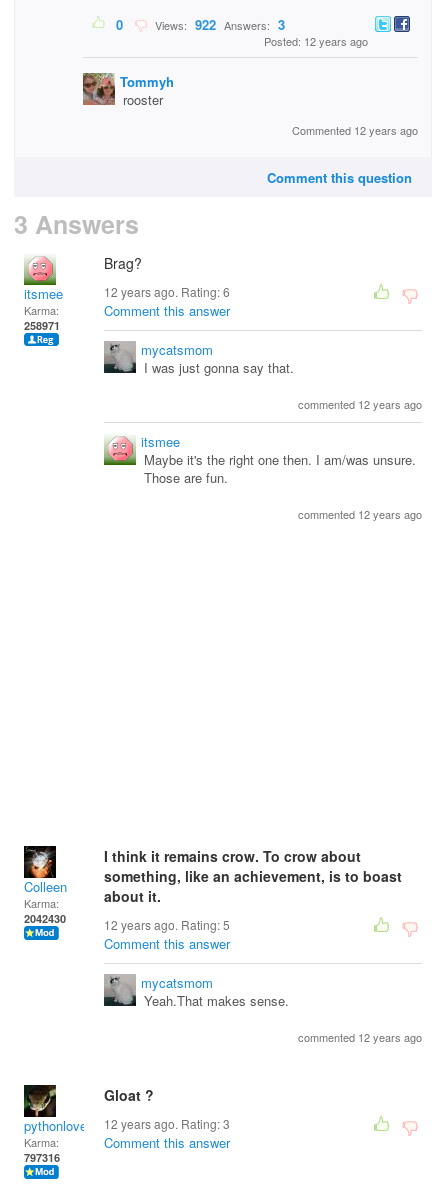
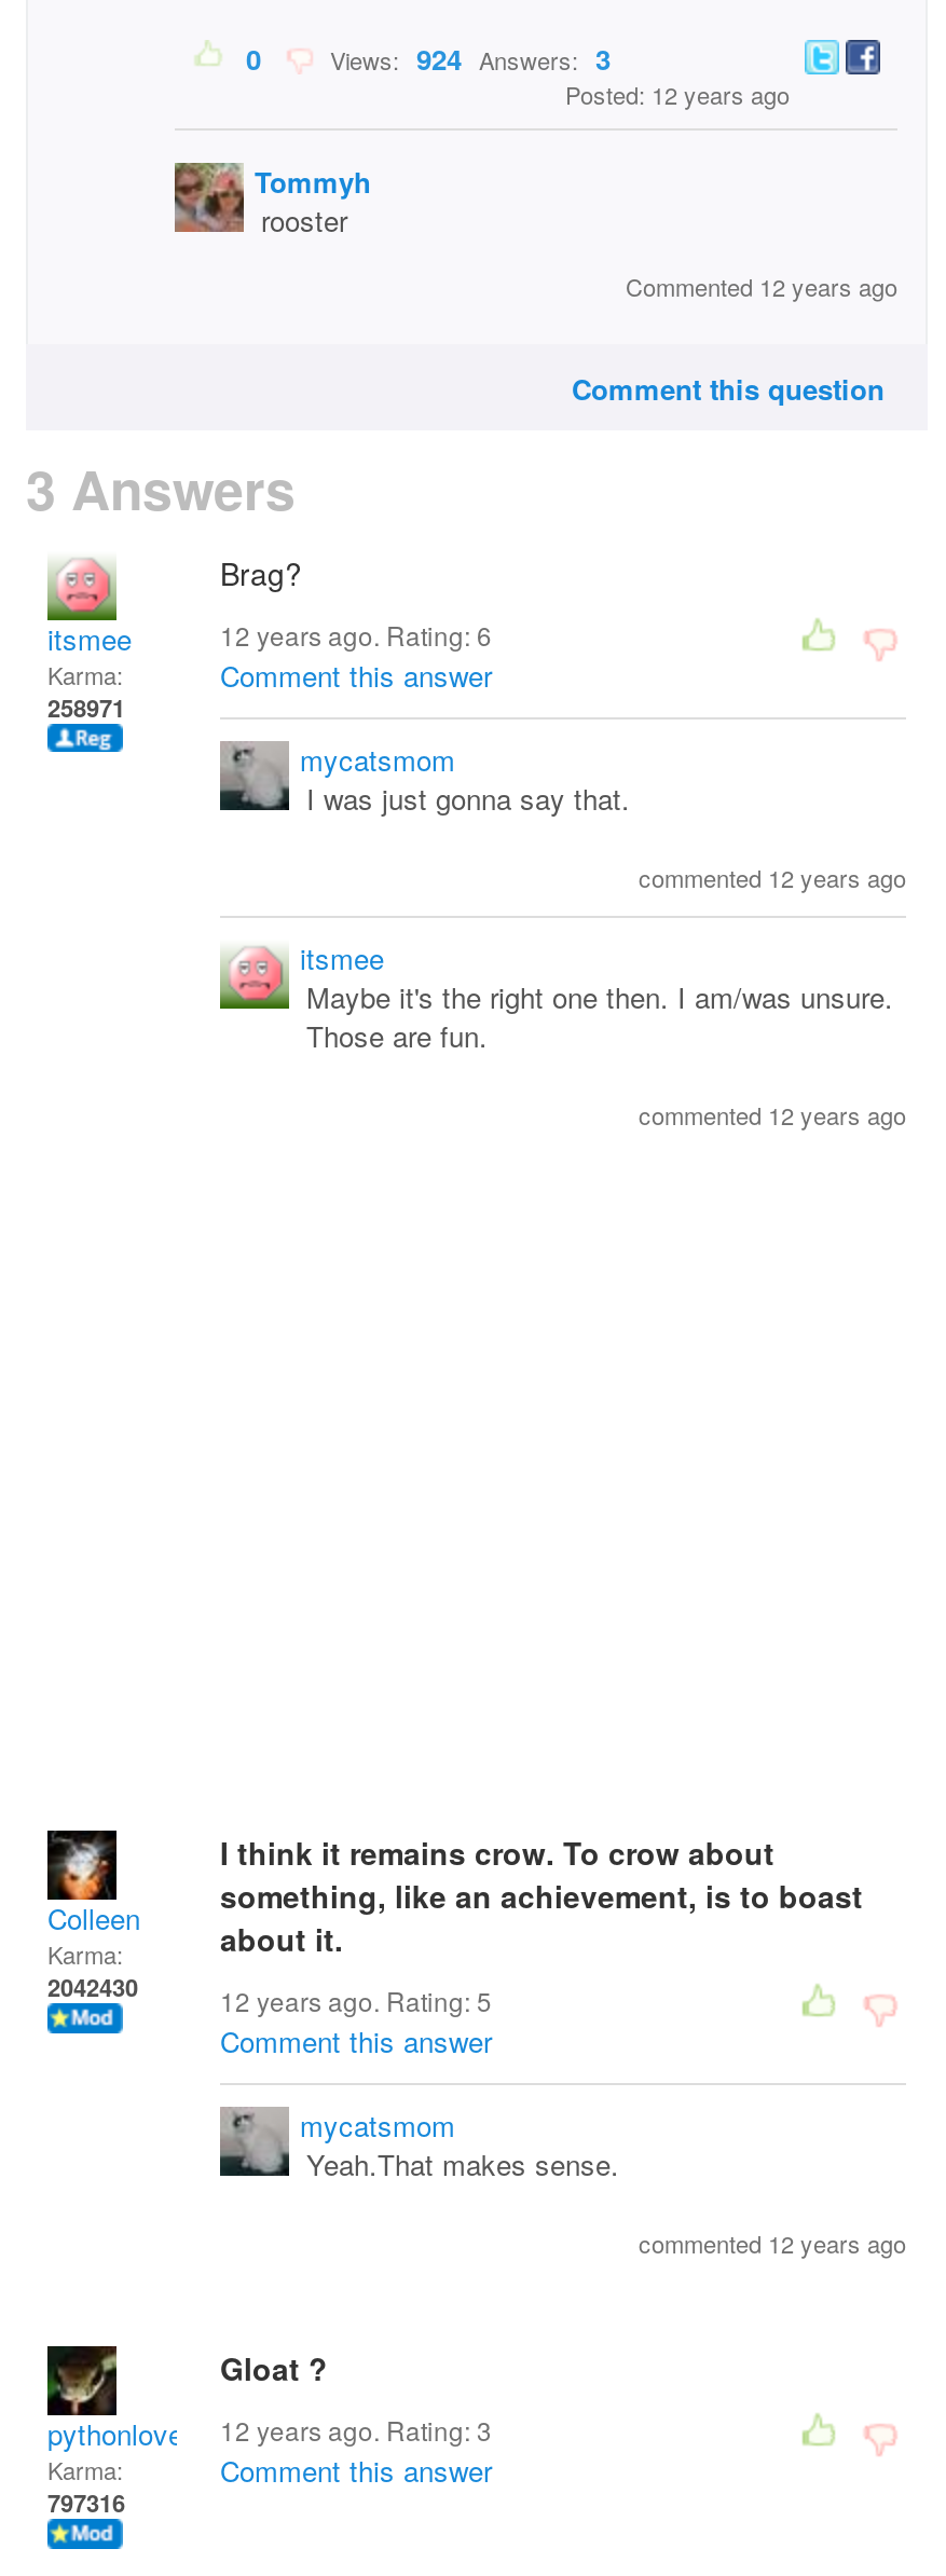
- Views: 922 Answers: 3
+ Views: 924 Answers: 3
